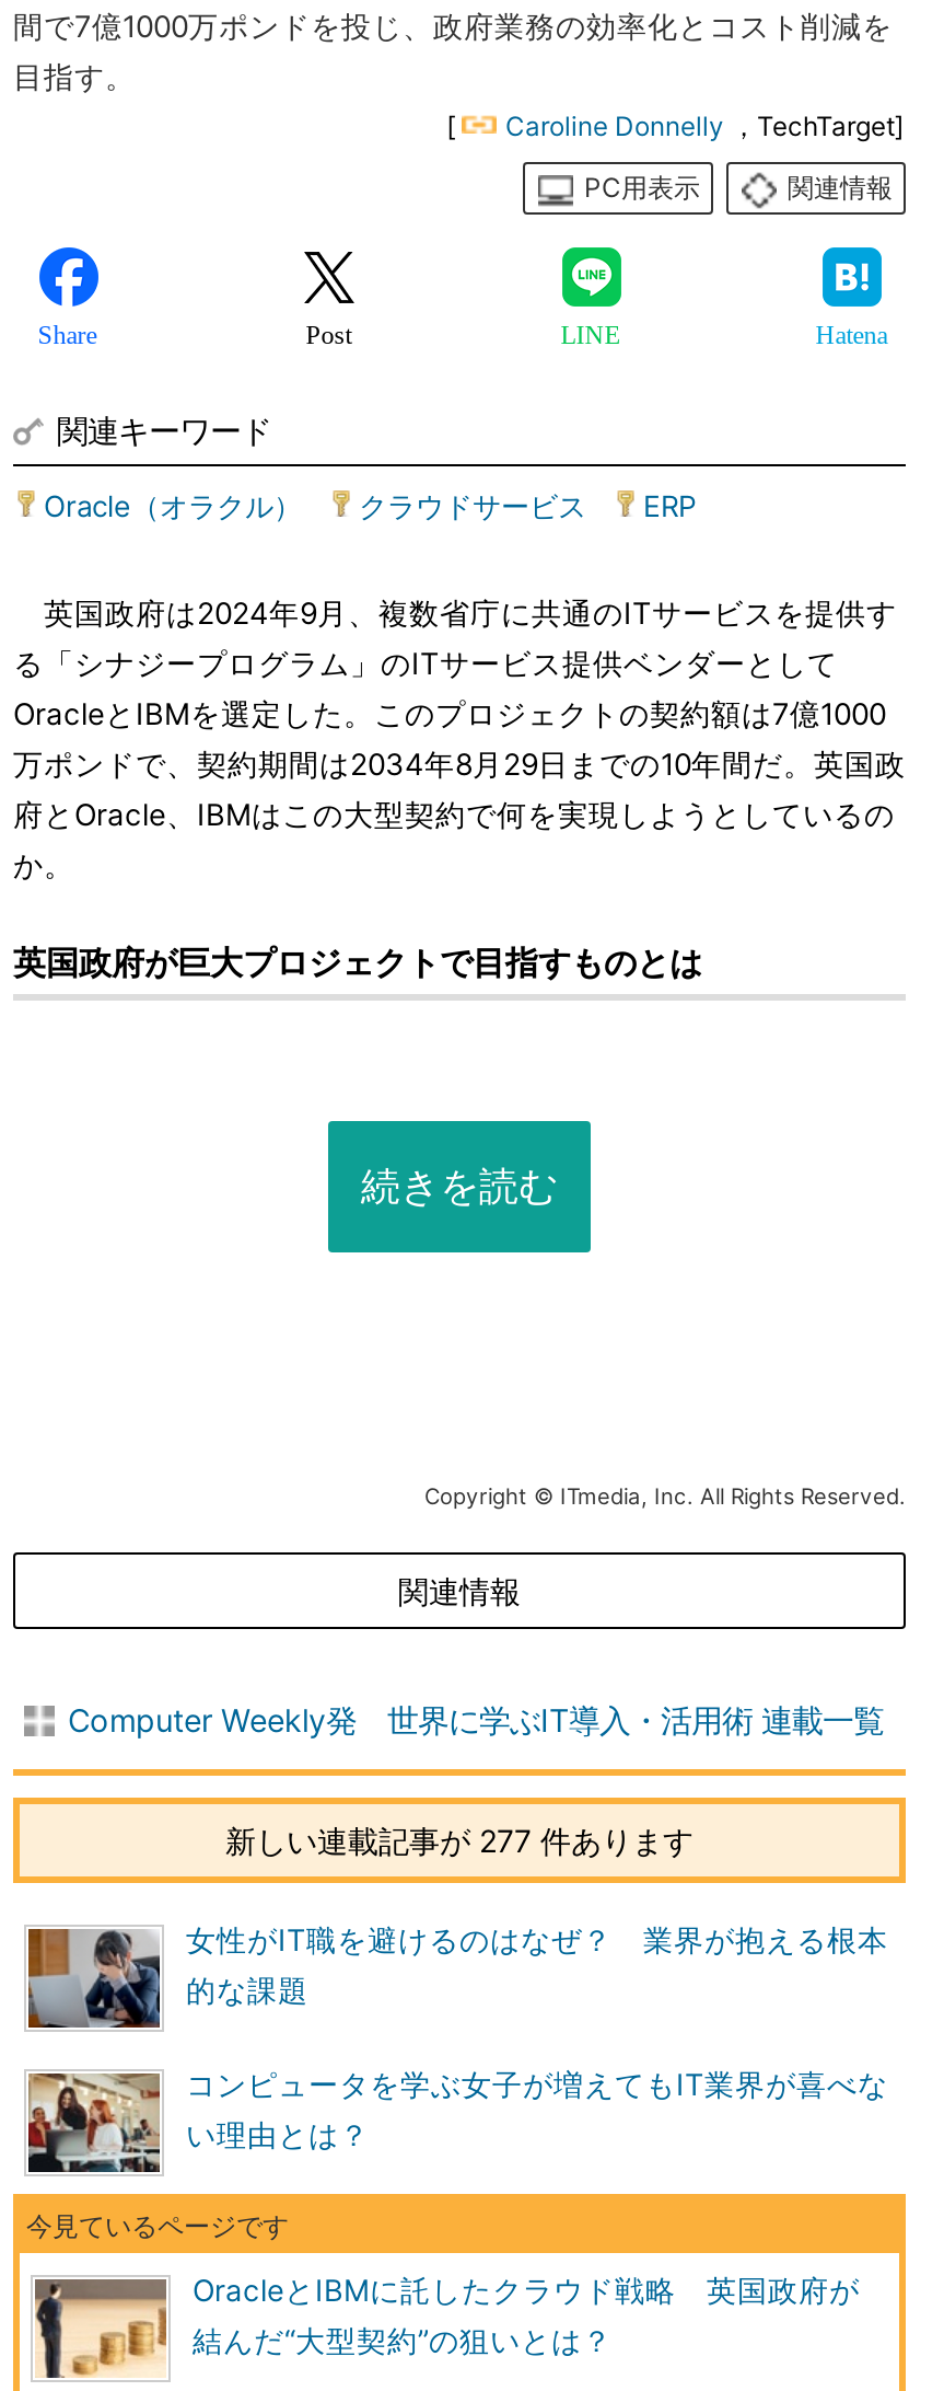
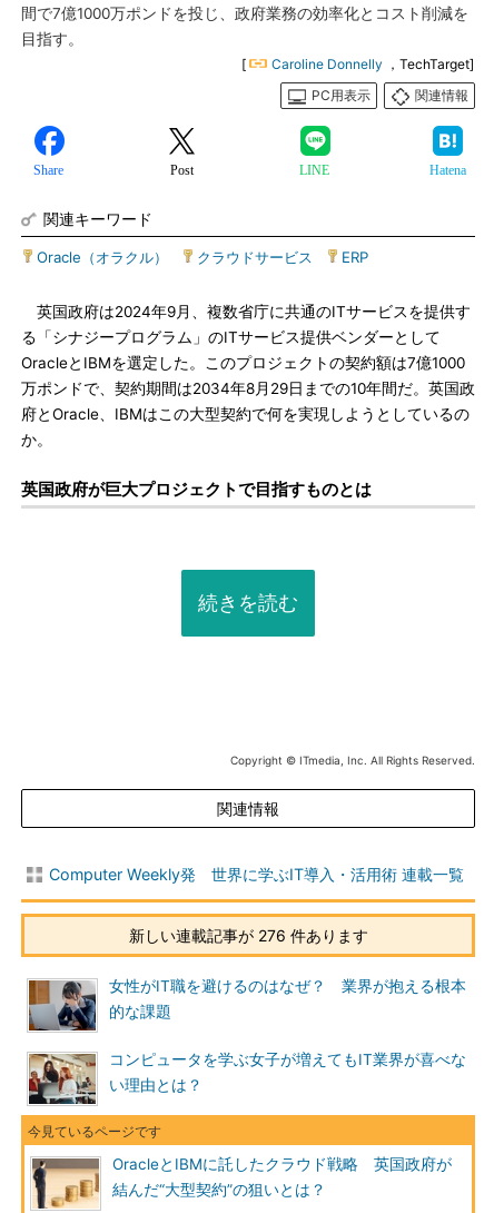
- 新しい連載記事が 277 件あります
+ 新しい連載記事が 276 件あります
